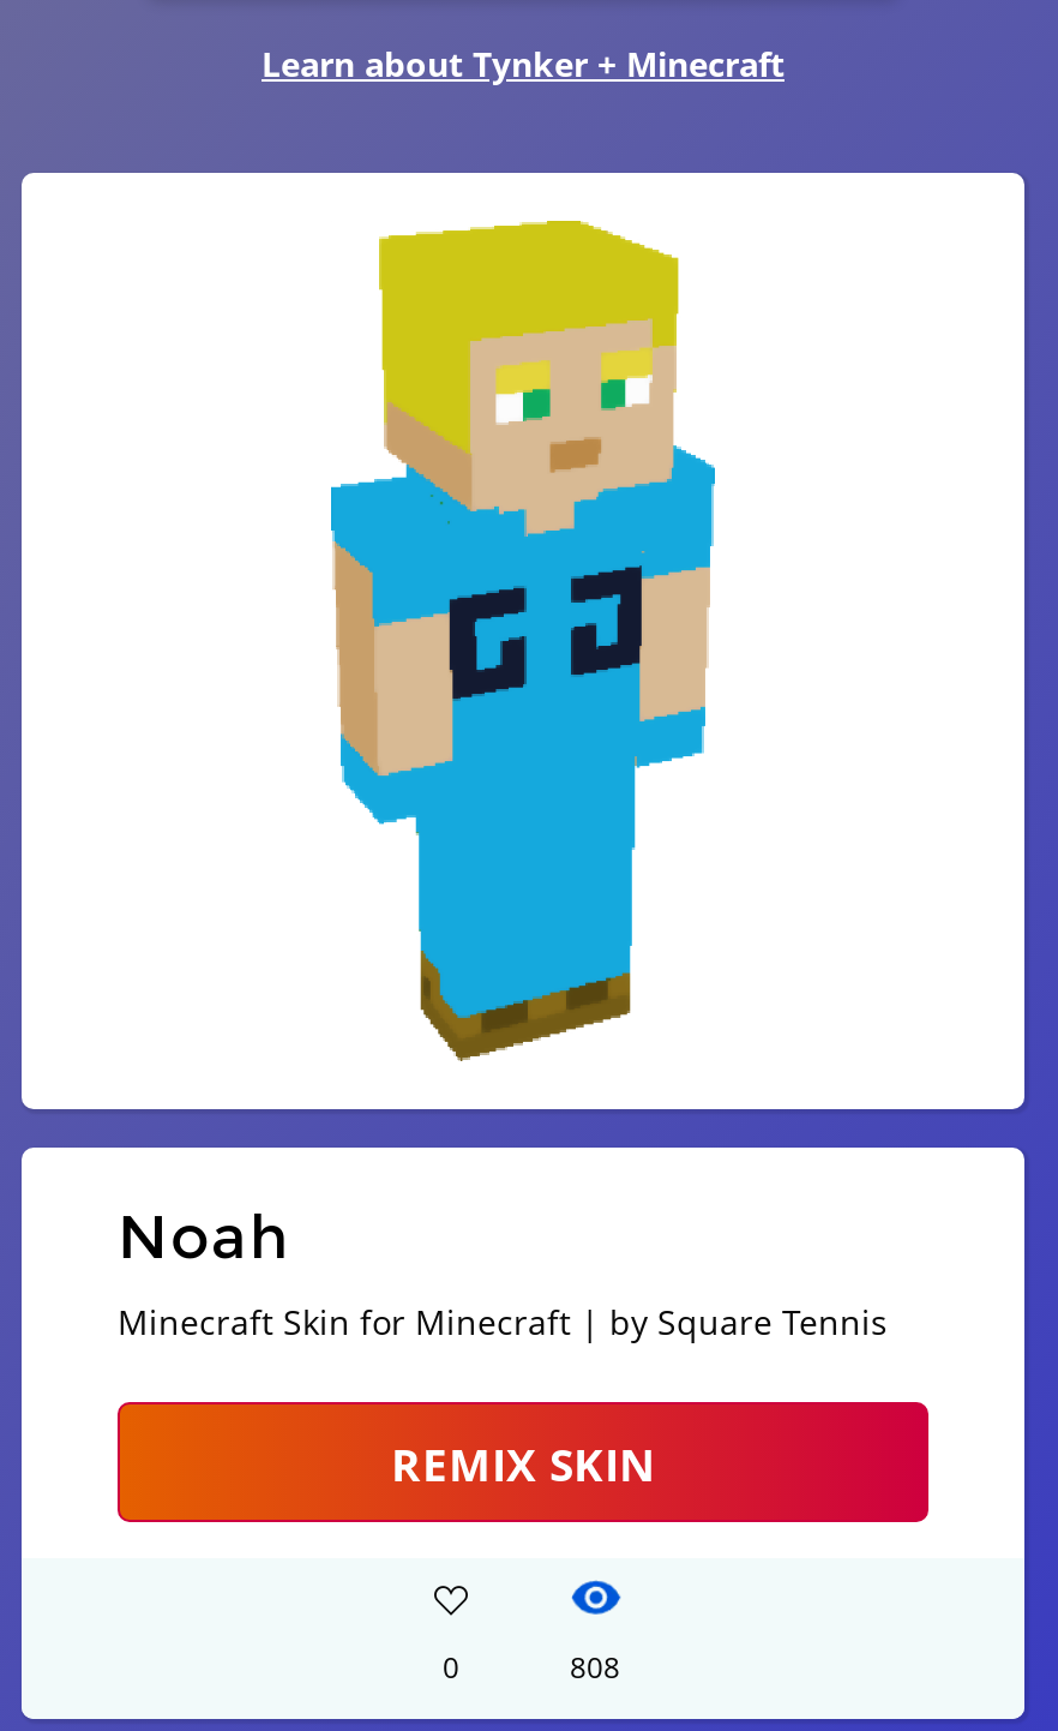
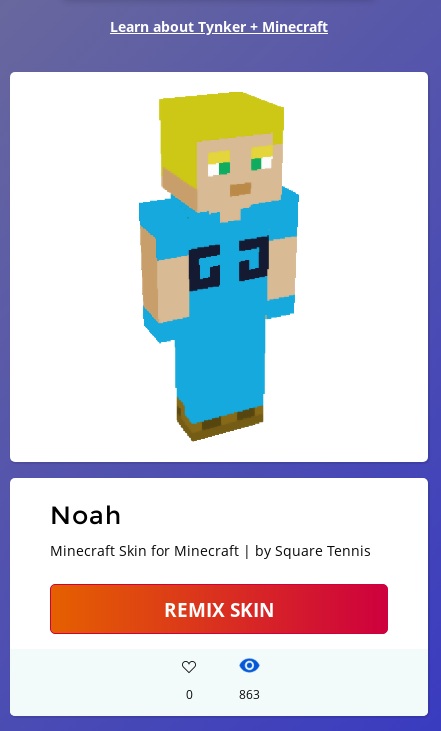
- 808
+ 863
